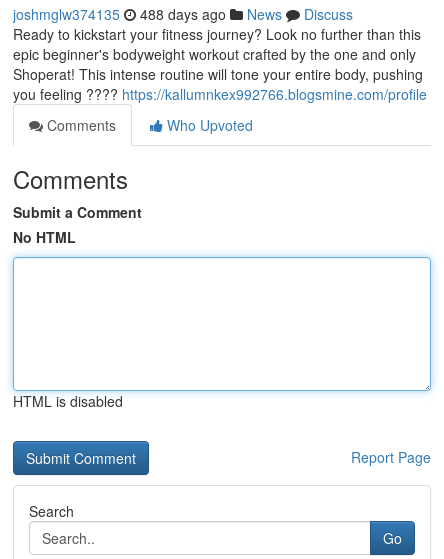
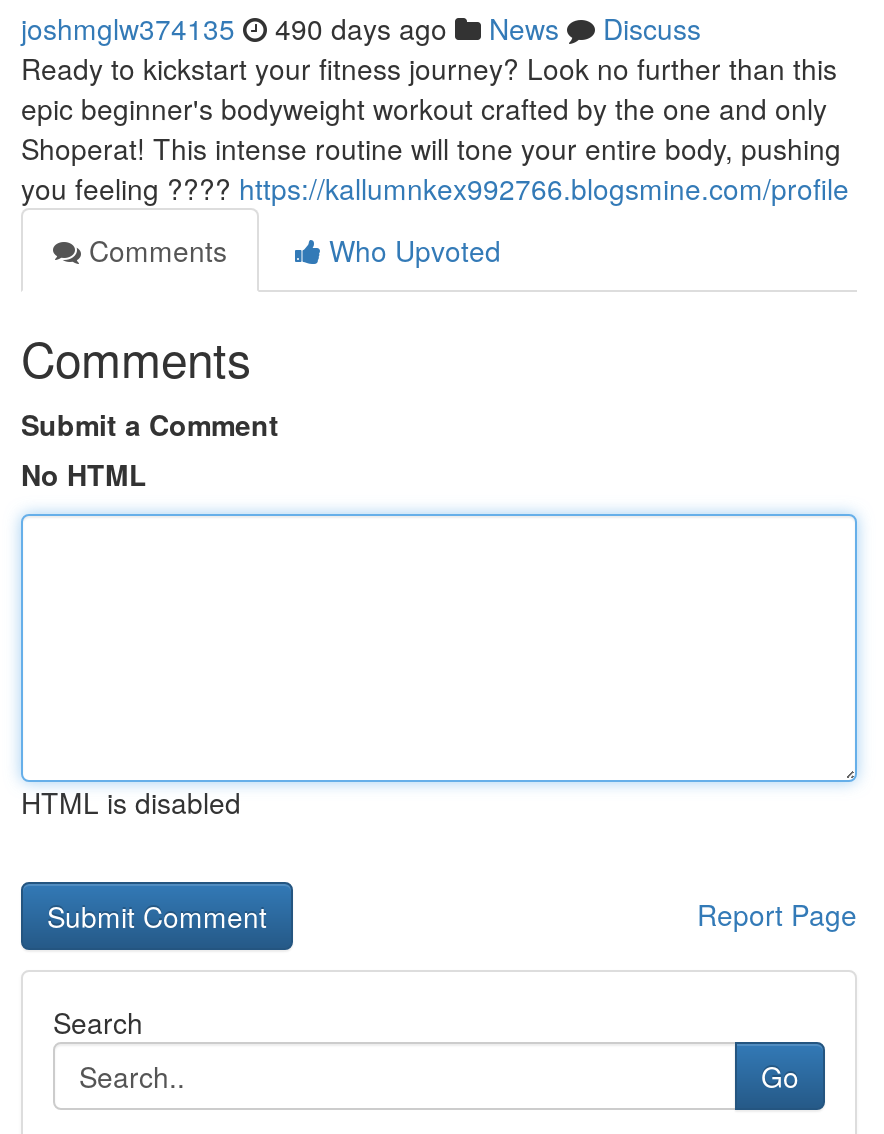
- joshmglw374135 488 days ago News Discuss
+ joshmglw374135 490 days ago News Discuss
